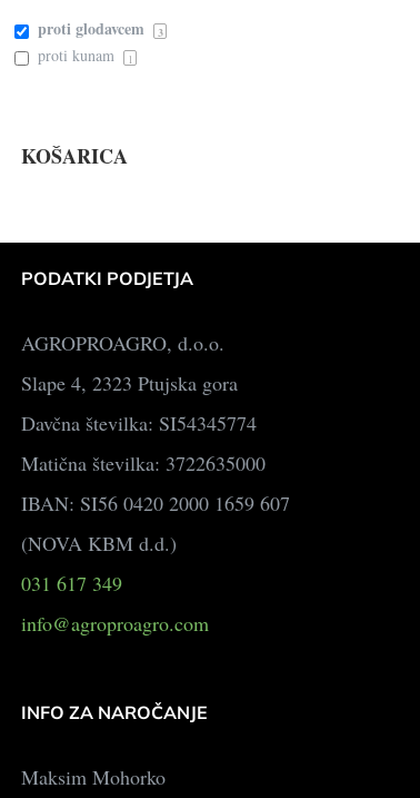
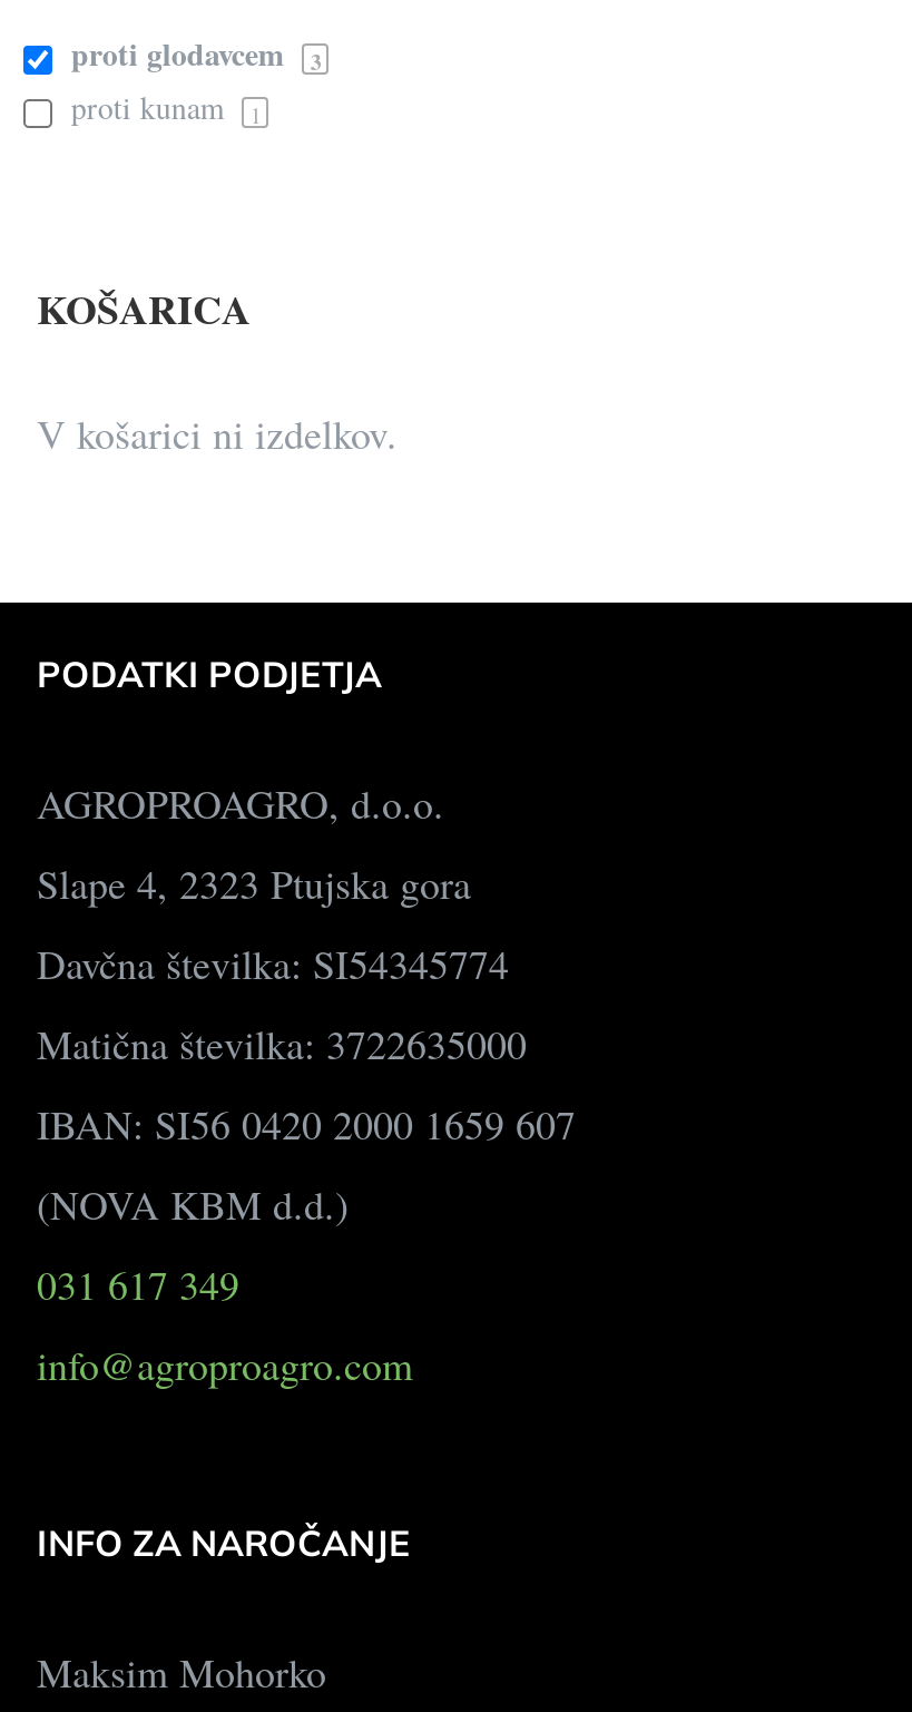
+ V košarici ni izdelkov.
